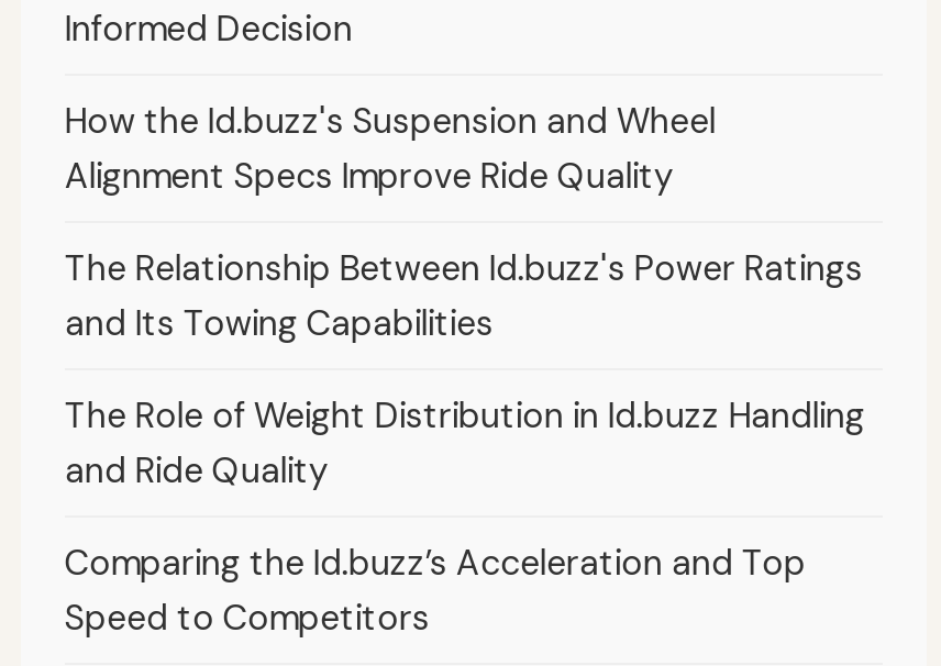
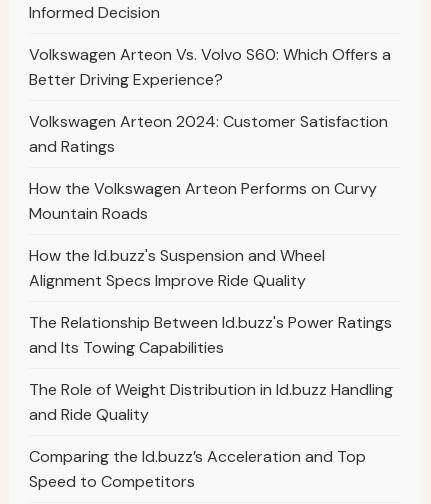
+ Volkswagen Arteon Vs. Volvo S60: Which Offers a
+ Better Driving Experience?
+ Volkswagen Arteon 2024: Customer Satisfaction
+ and Ratings
+ How the Volkswagen Arteon Performs on Curvy
+ Mountain Roads
